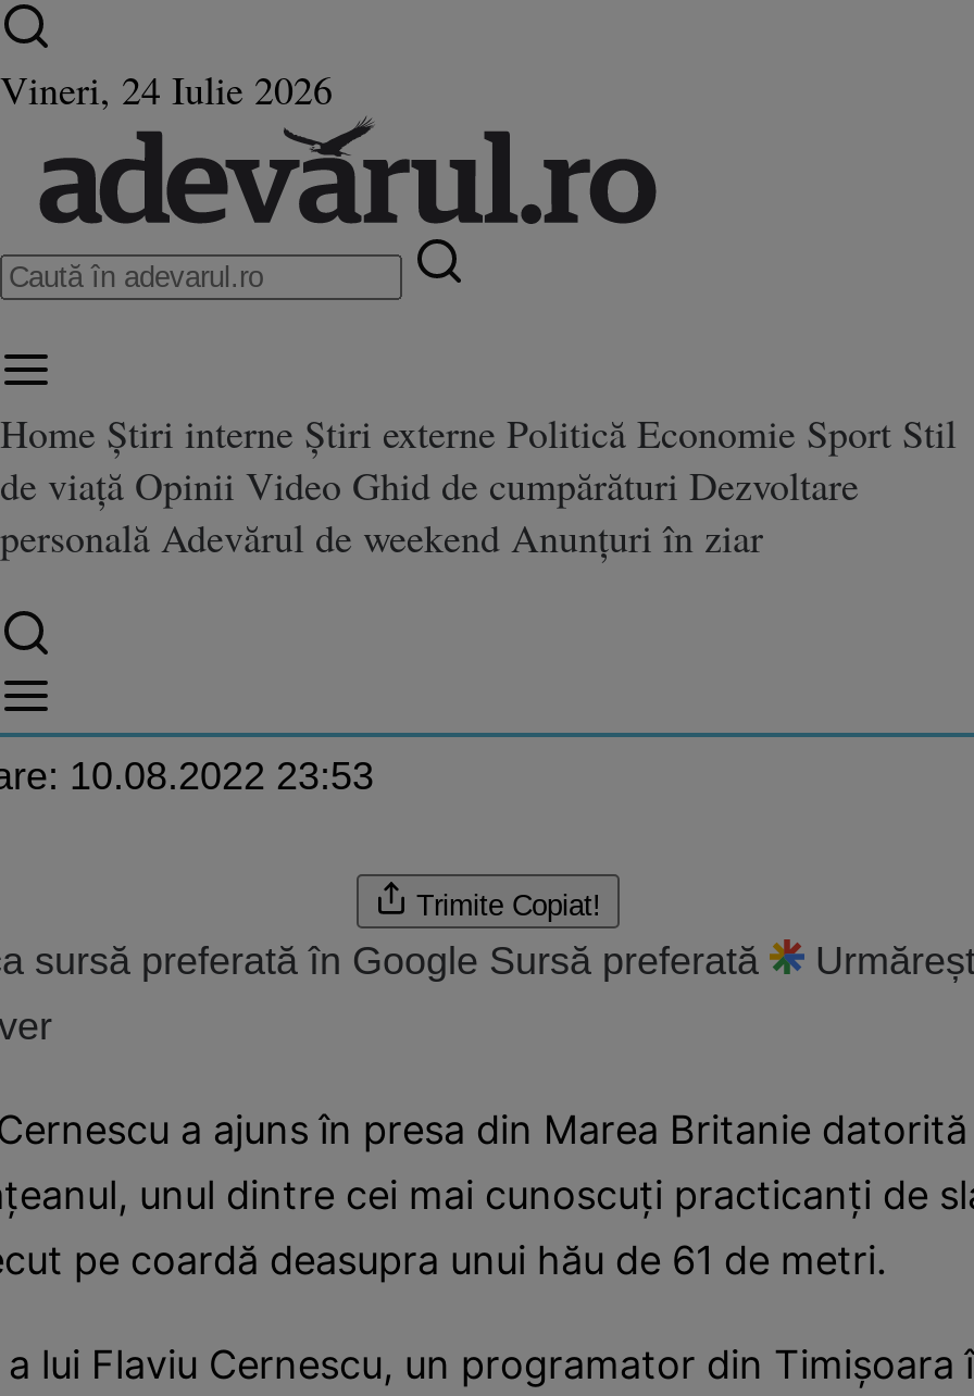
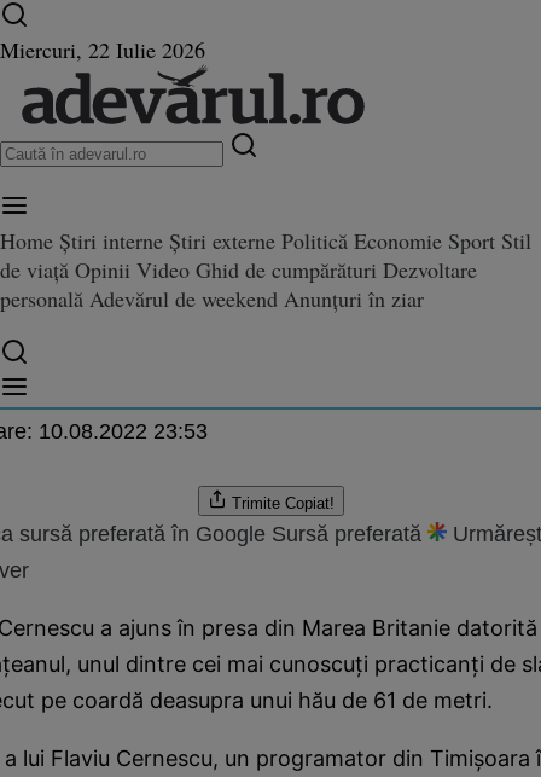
- Vineri, 24 Iulie 2026
+ Miercuri, 22 Iulie 2026
